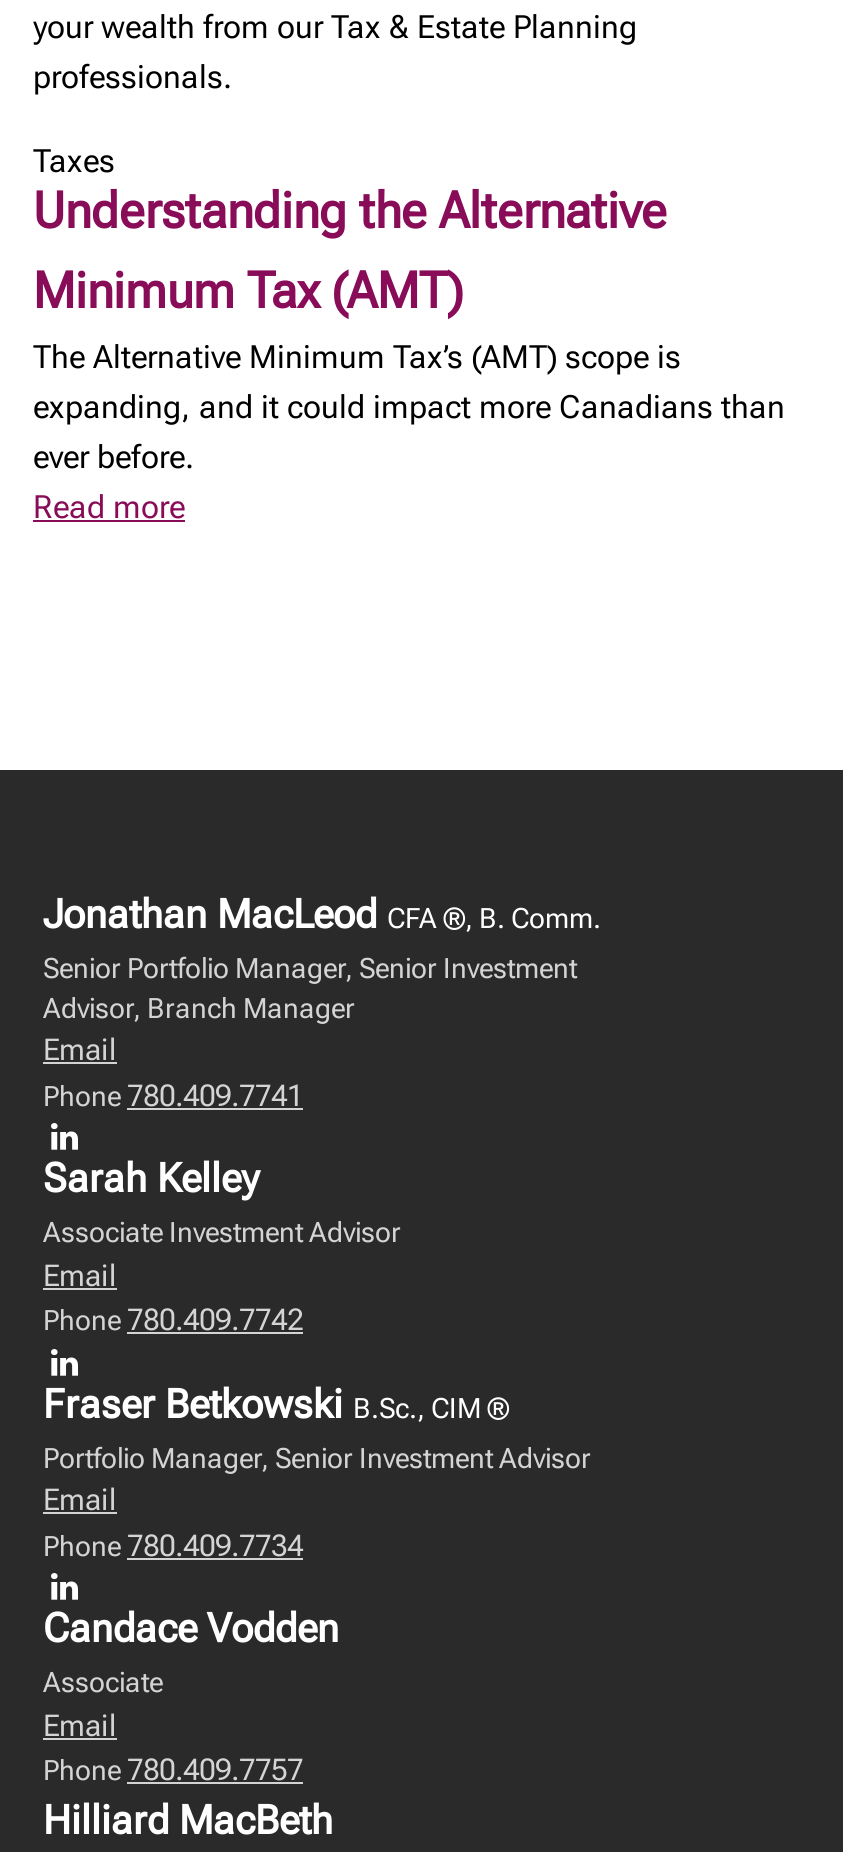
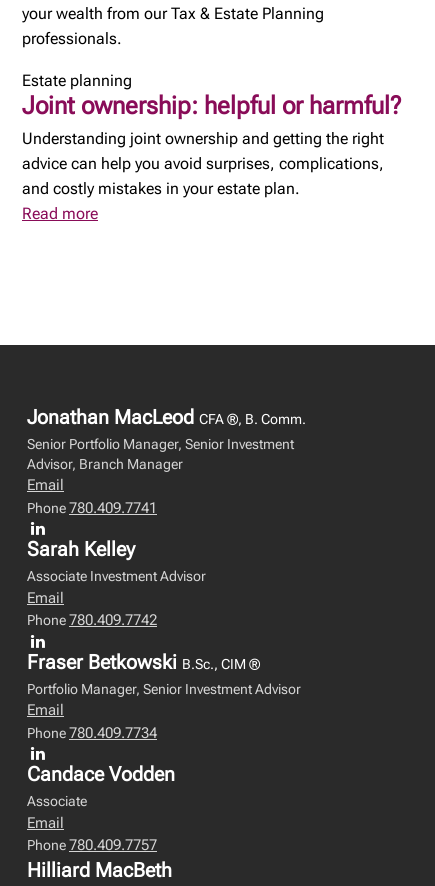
- Taxes
- Understanding the Alternative
- Minimum Tax (AMT)
- The Alternative Minimum Tax’s (AMT) scope is
- expanding, and it could impact more Canadians than
- ever before.
+ Estate planning
+ Joint ownership: helpful or harmful?
+ Understanding joint ownership and getting the right
+ advice can help you avoid surprises, complications,
+ and costly mistakes in your estate plan.
